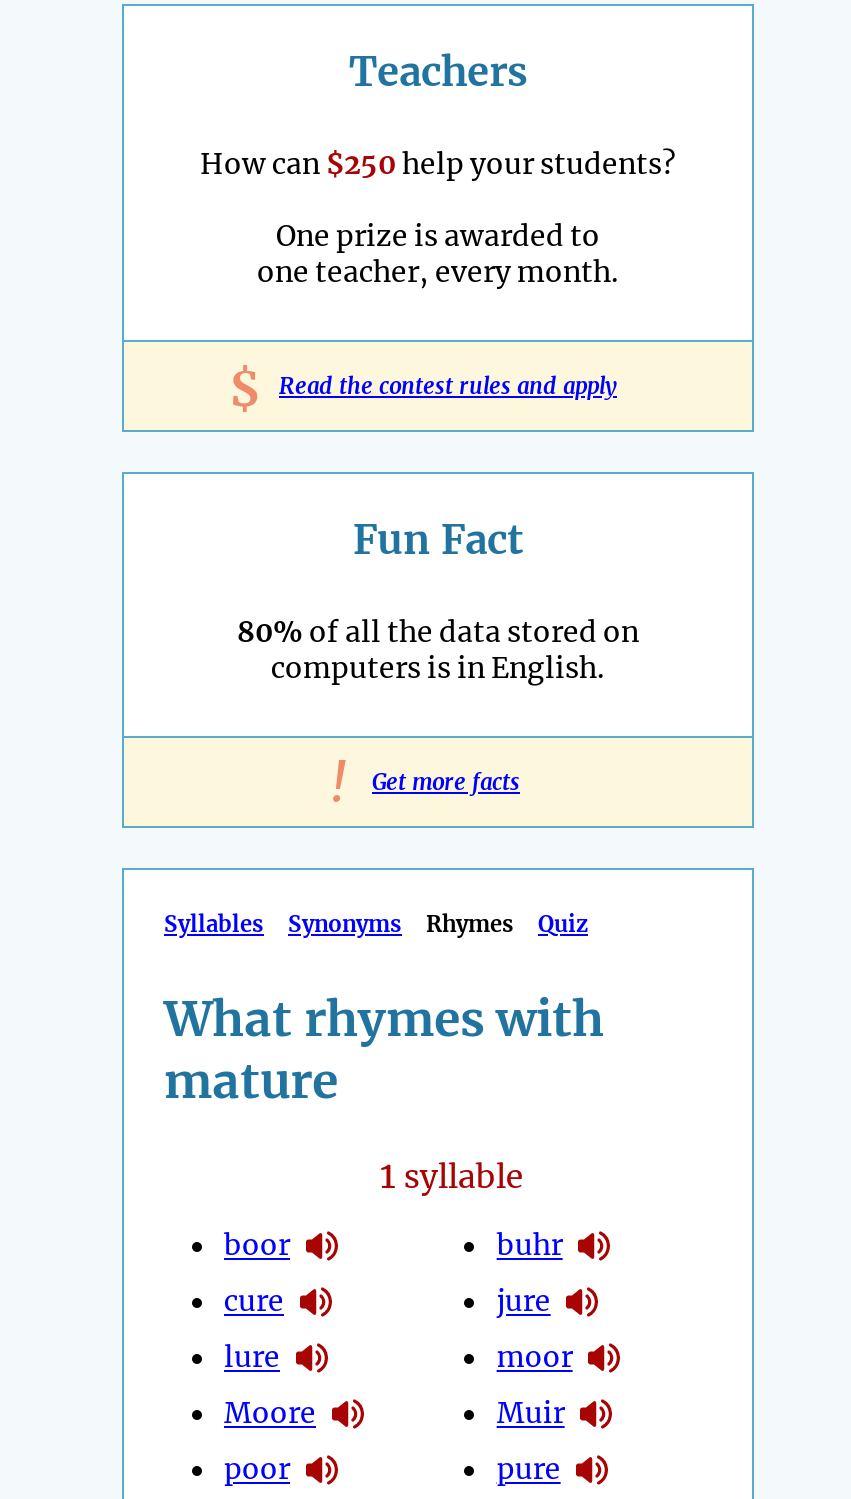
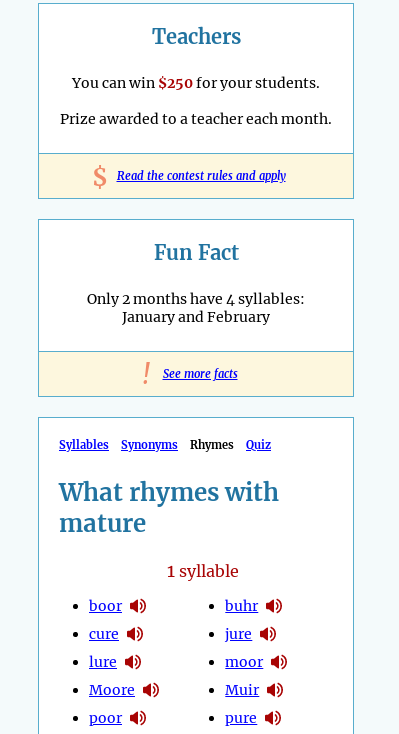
- How can $250 help your students?
+ You can win $250 for your students.

- One prize is awarded to
- one teacher, every month.
+ Prize awarded to a teacher each month.

- 80% of all the data stored on
- computers is in English.
+ Only 2 months have 4 syllables:
+ January and February

- Get more facts
+ See more facts
